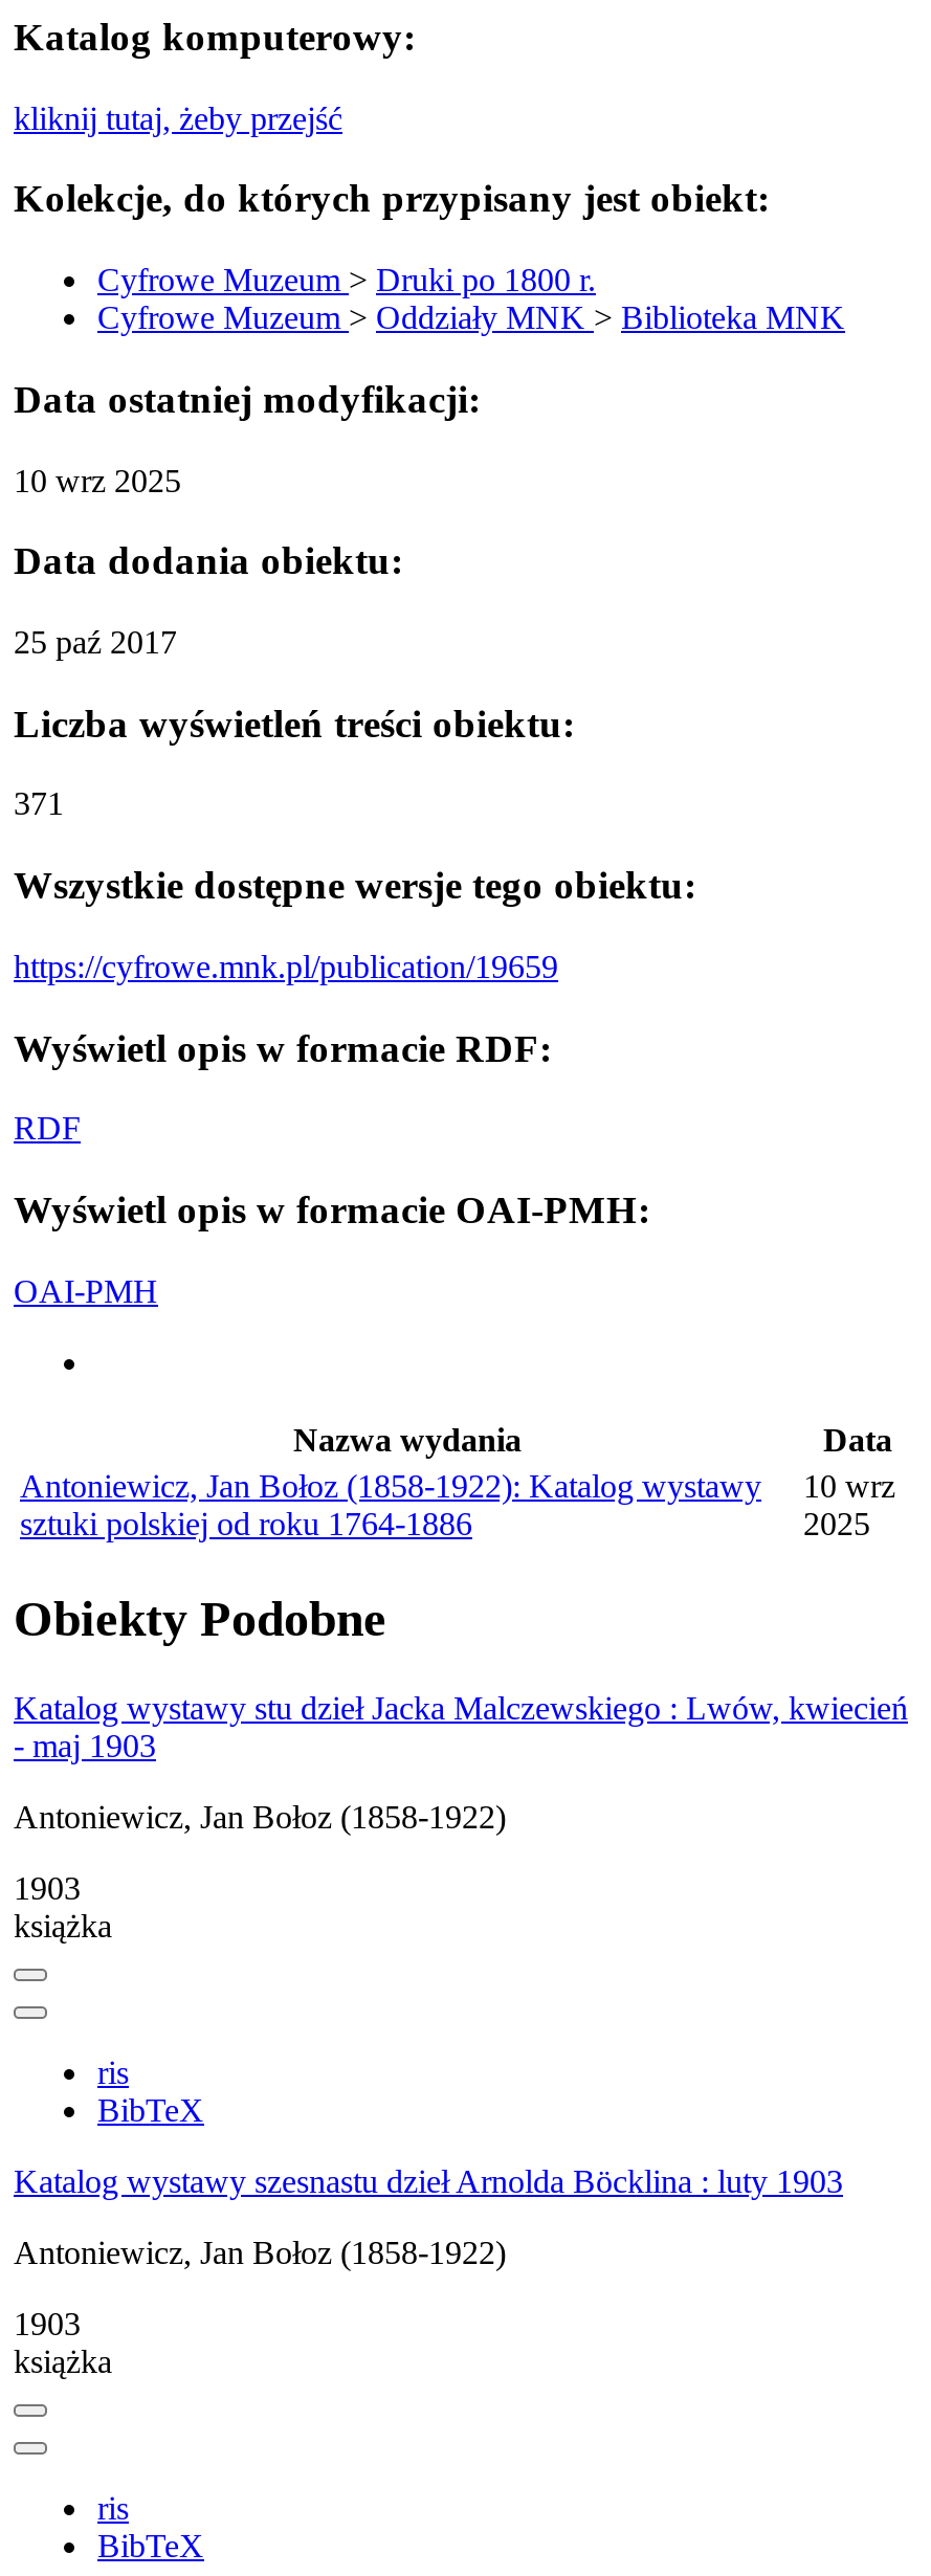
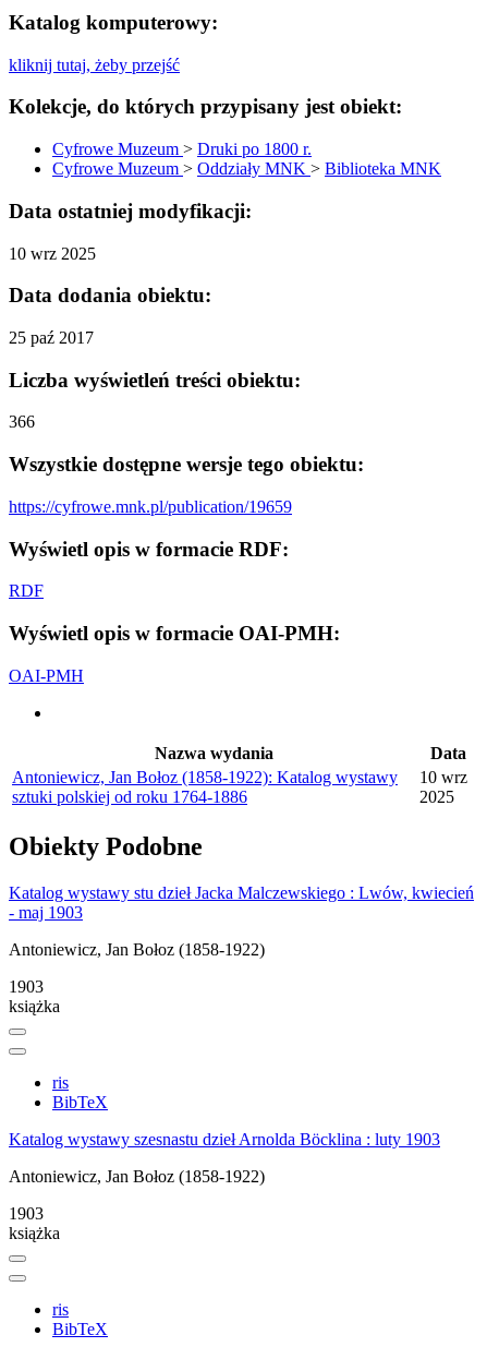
- 371
+ 366
